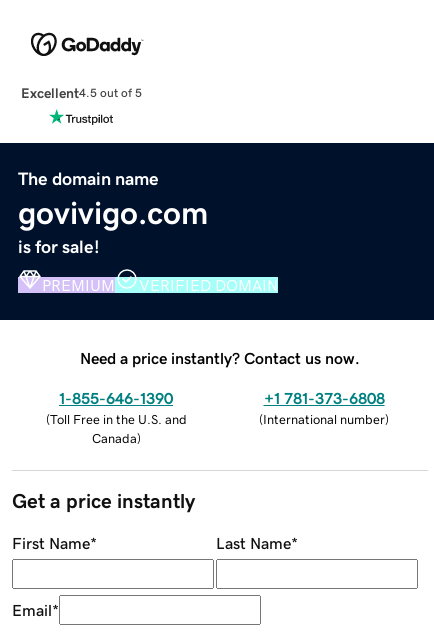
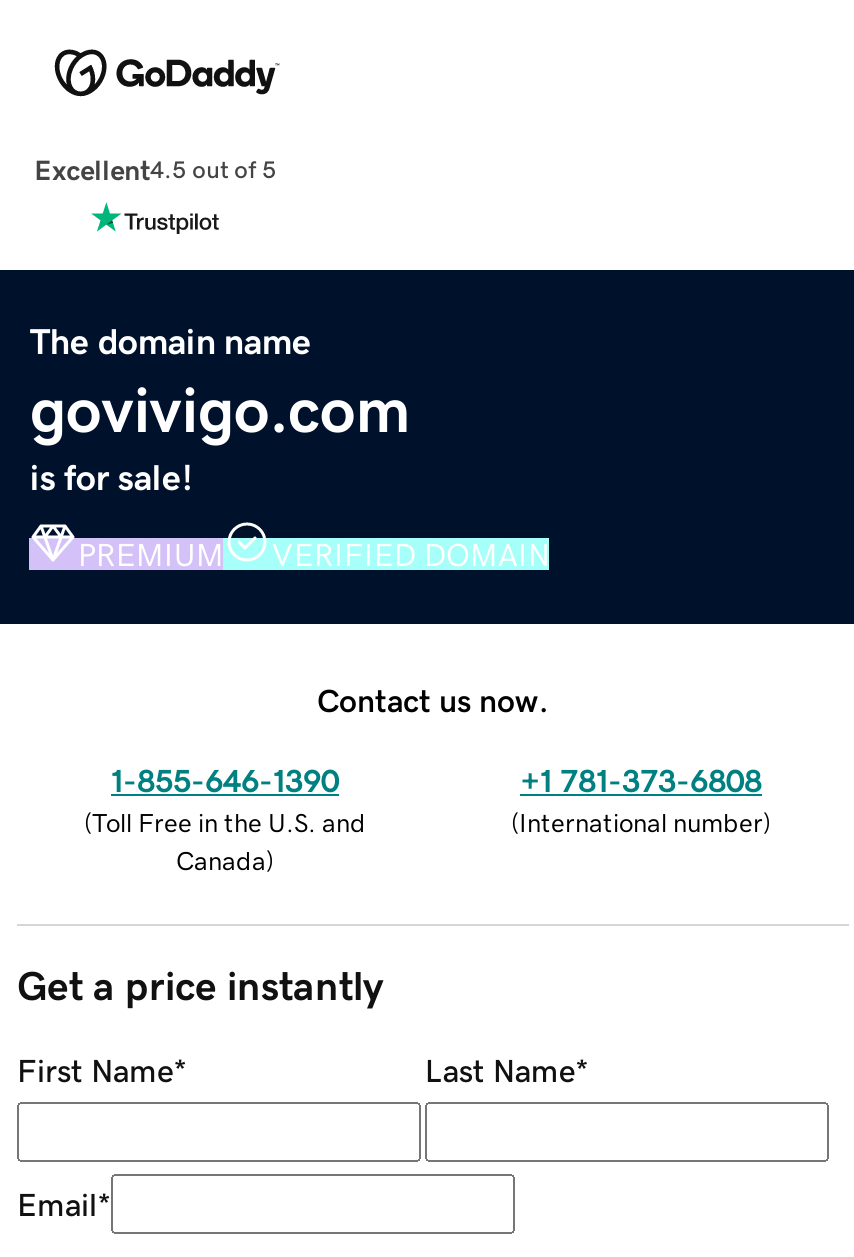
- Need a price instantly? Contact us now.
+ Contact us now.
